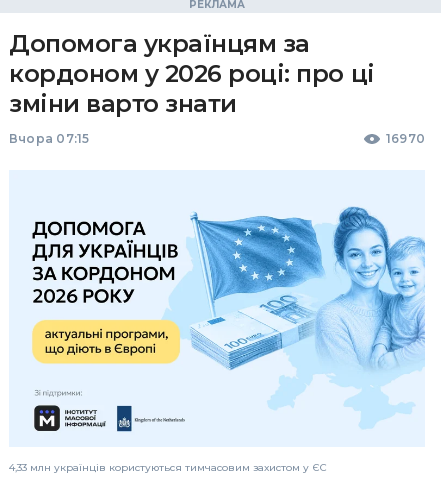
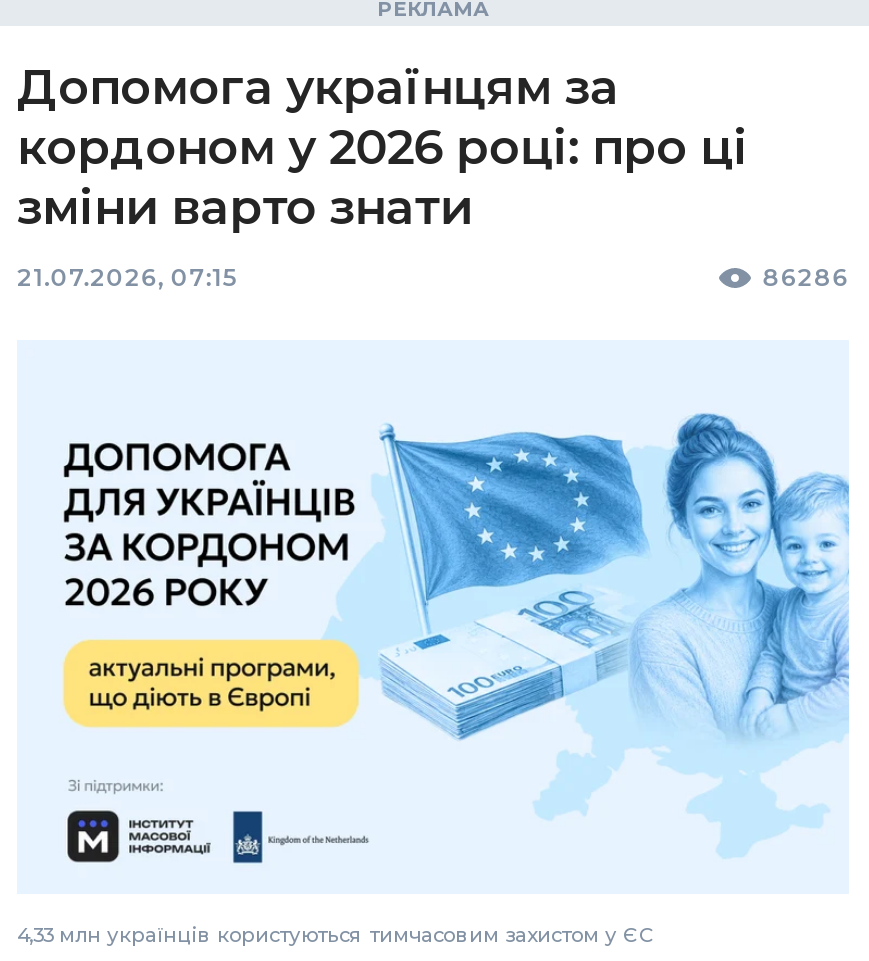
- Вчора 07:15
- 16970
+ 21.07.2026, 07:15
+ 86286
